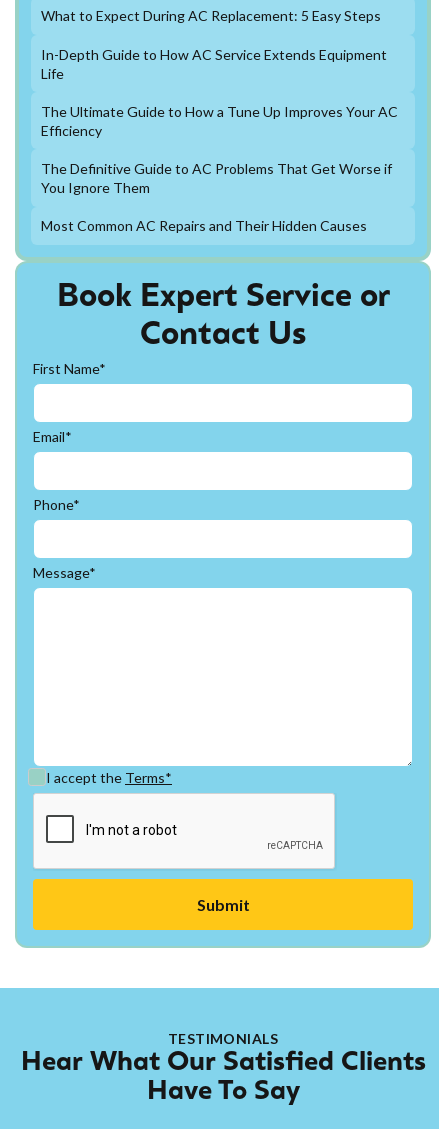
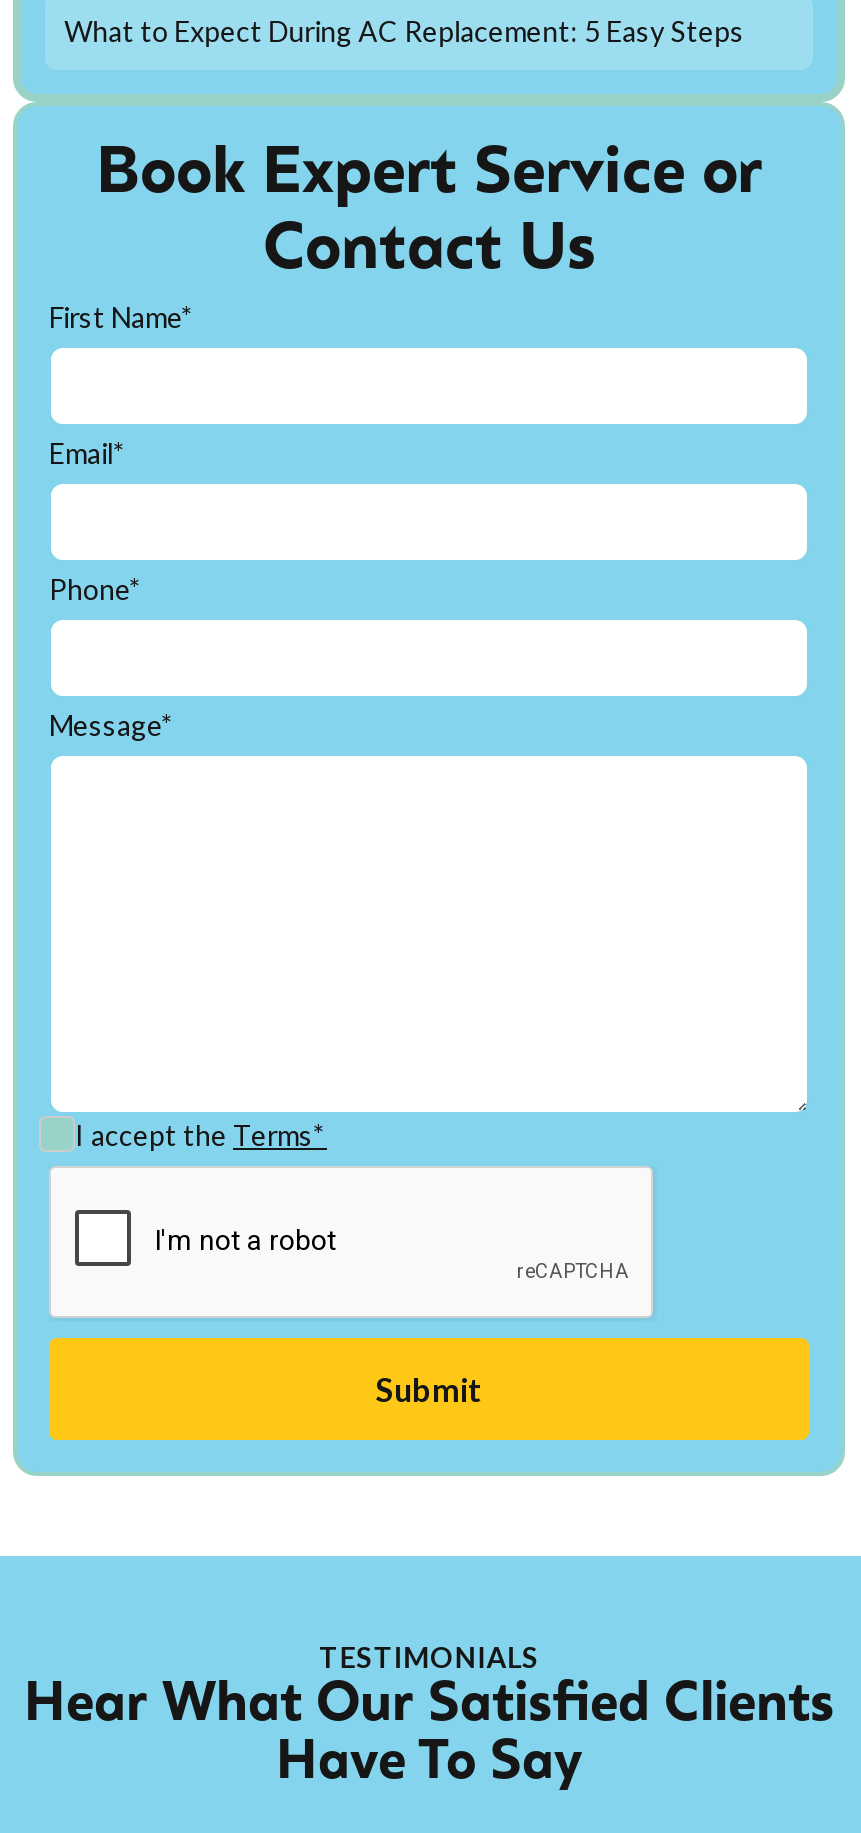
- In-Depth Guide to How AC Service Extends Equipment
- Life
- The Ultimate Guide to How a Tune Up Improves Your AC
- Efficiency
- The Definitive Guide to AC Problems That Get Worse if
- You Ignore Them
- Most Common AC Repairs and Their Hidden Causes
